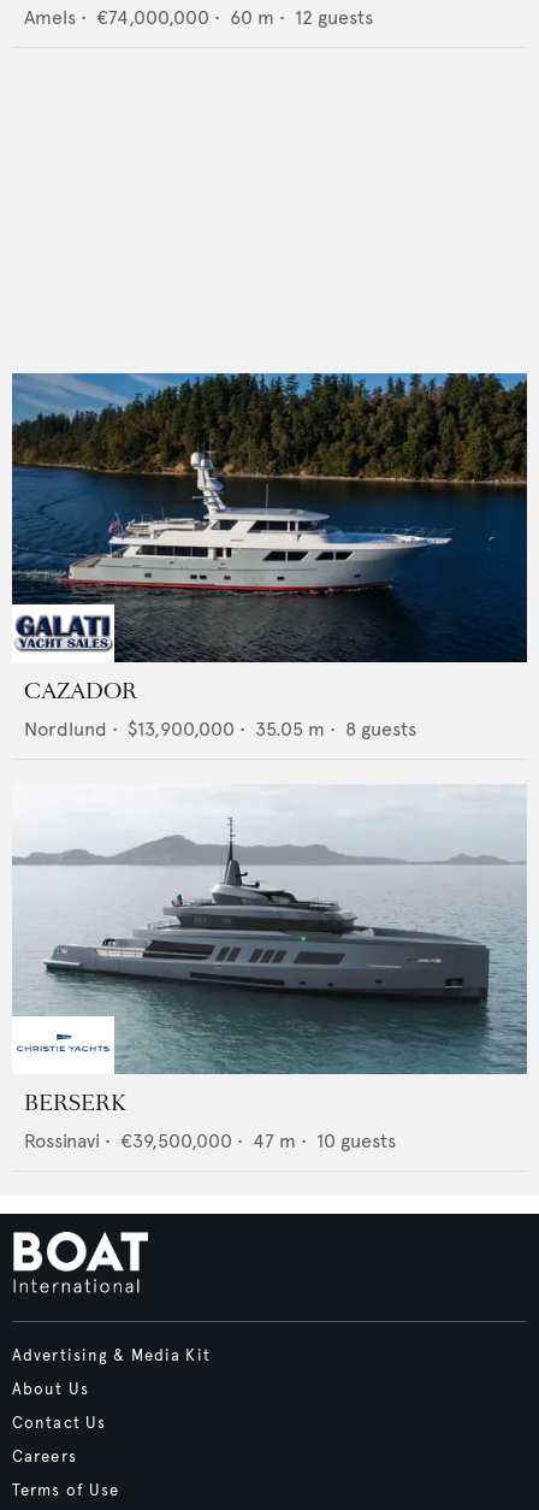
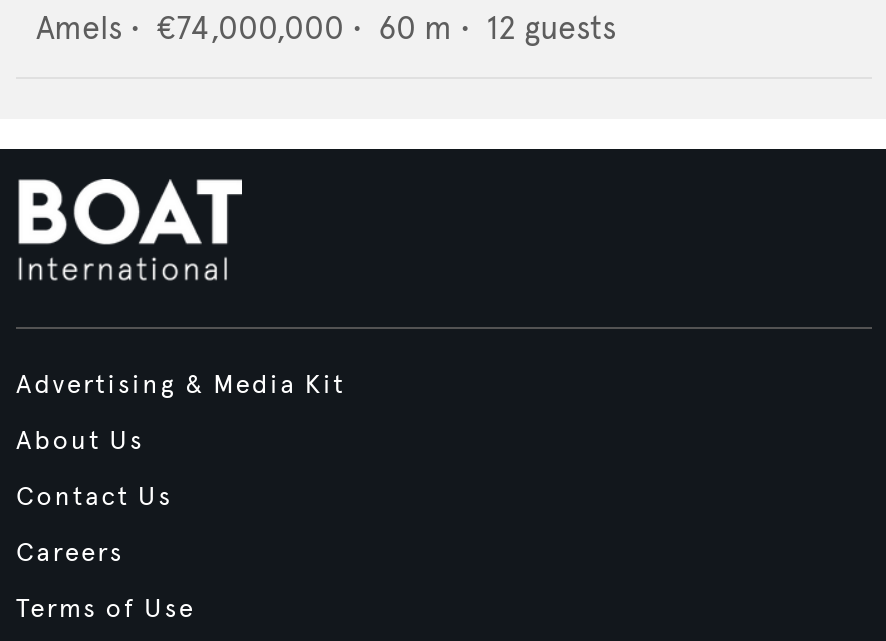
- [image]
- CAZADOR
- Nordlund • $13,900,000 • 35.05 m • 8 guests

- [image]
- BERSERK
- Rossinavi • €39,500,000 • 47 m • 10 guests
